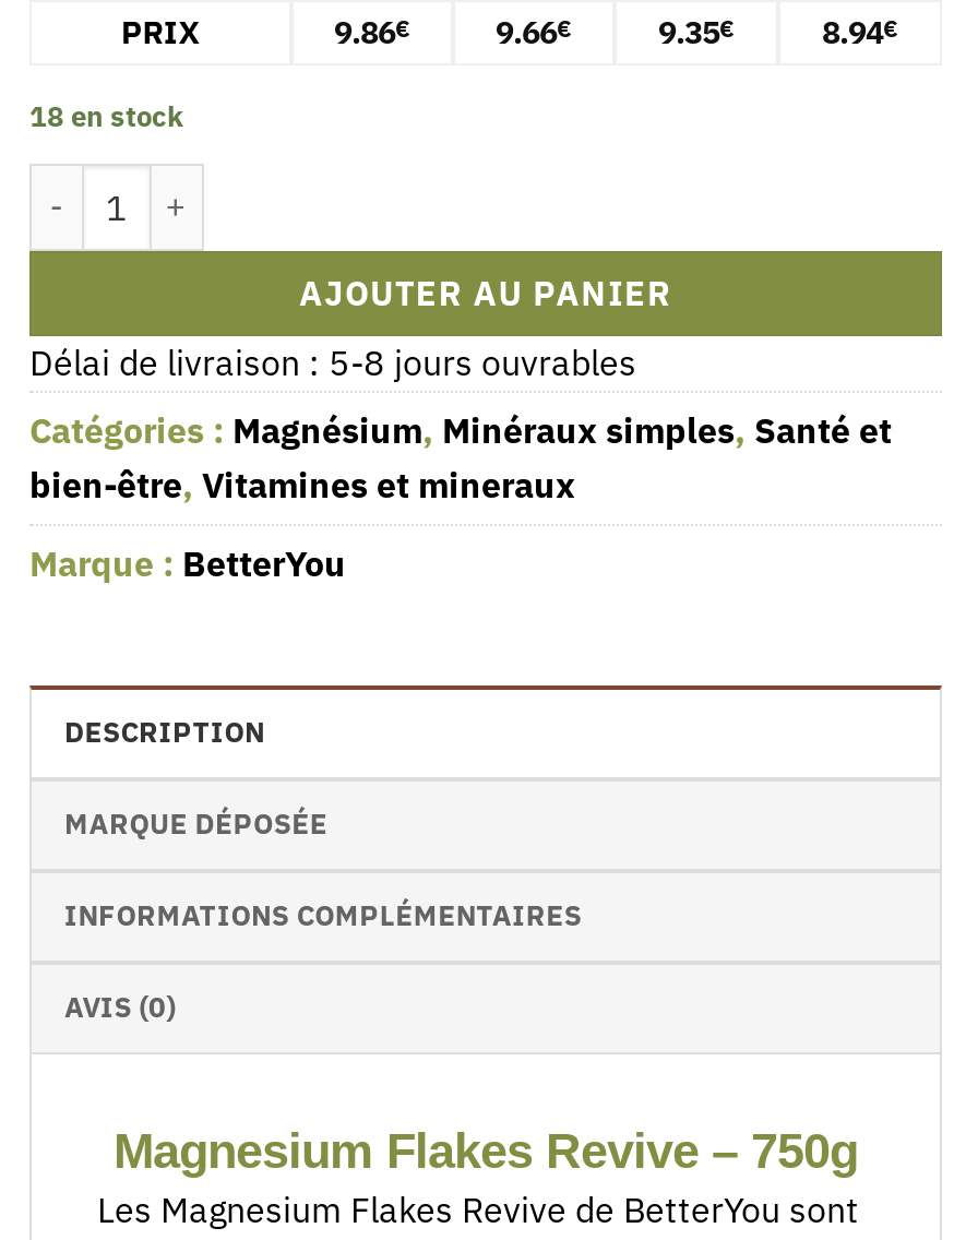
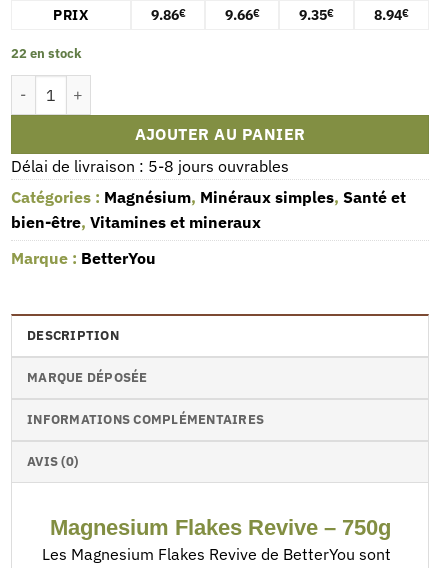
- 18 en stock
+ 22 en stock
